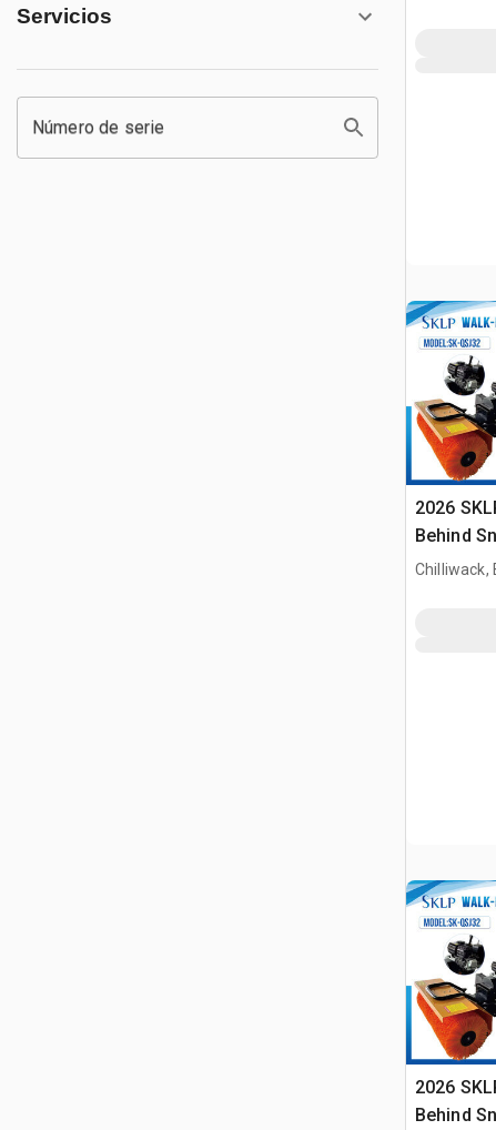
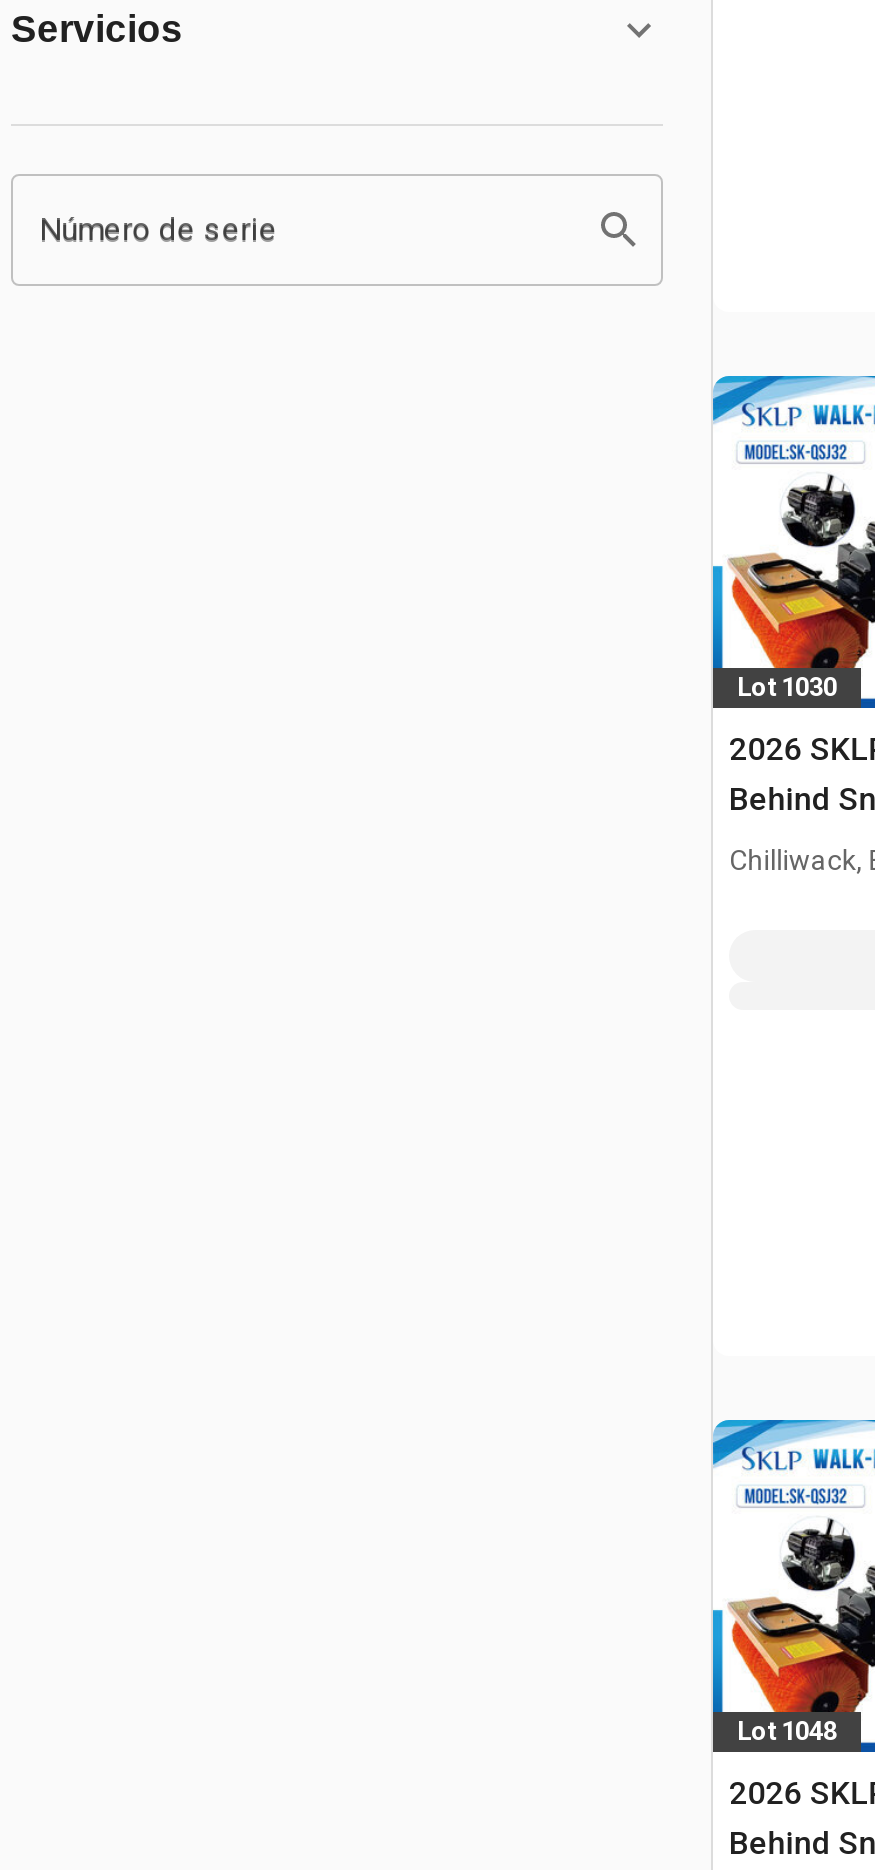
+ Lot 1030

+ Lot 1048
